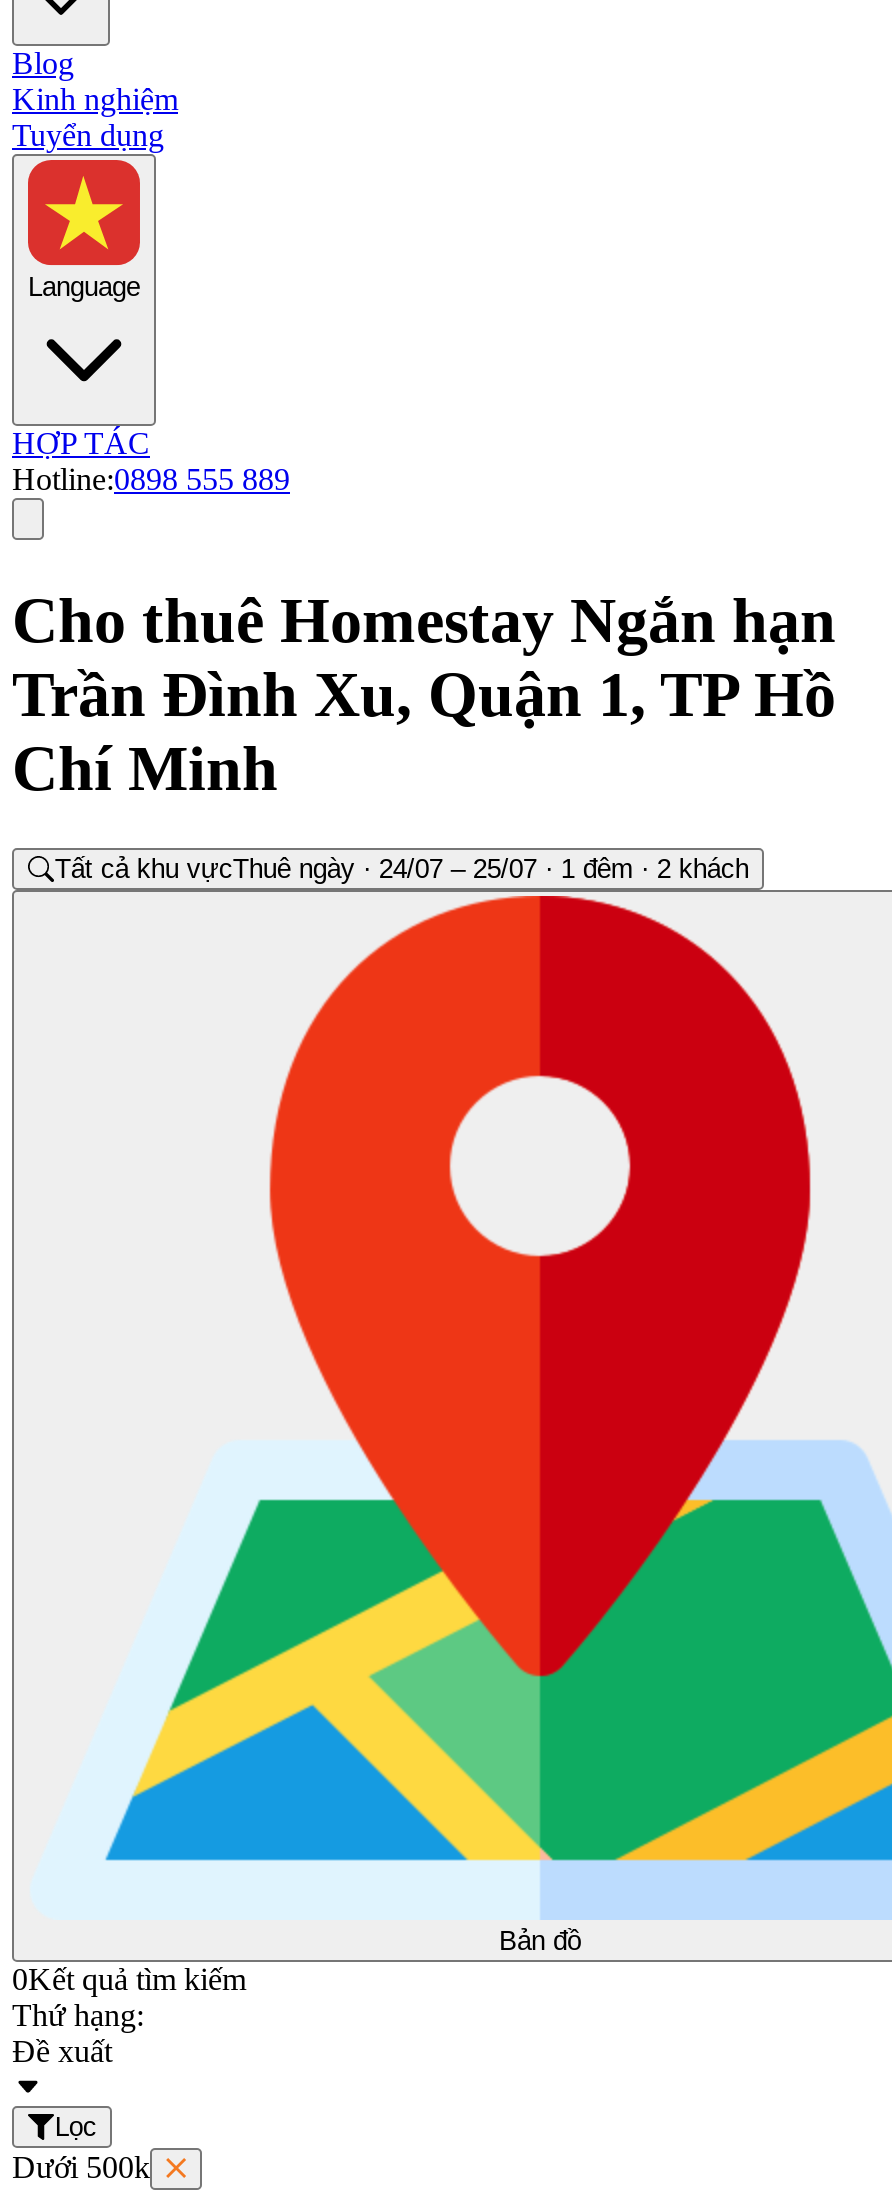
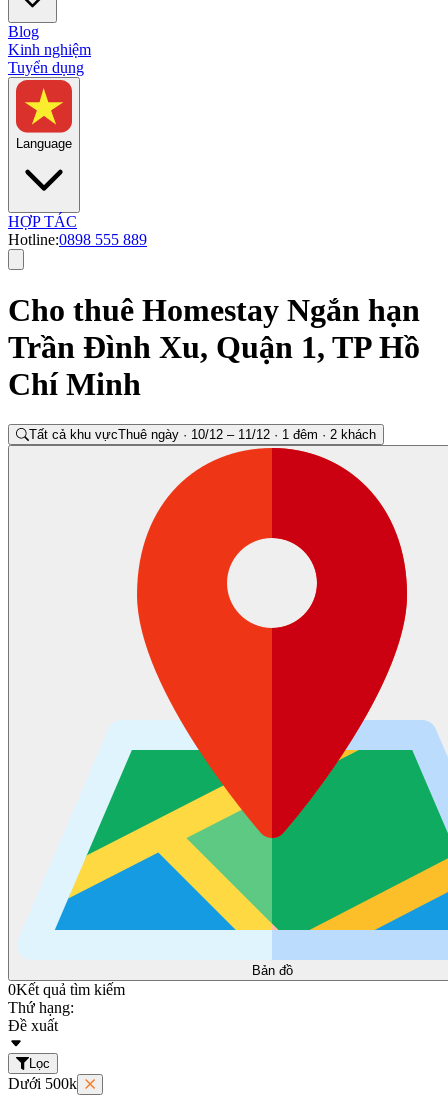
- Tất cả khu vựcThuê ngày · 24/07 – 25/07 · 1 đêm · 2 khách
+ Tất cả khu vựcThuê ngày · 10/12 – 11/12 · 1 đêm · 2 khách
